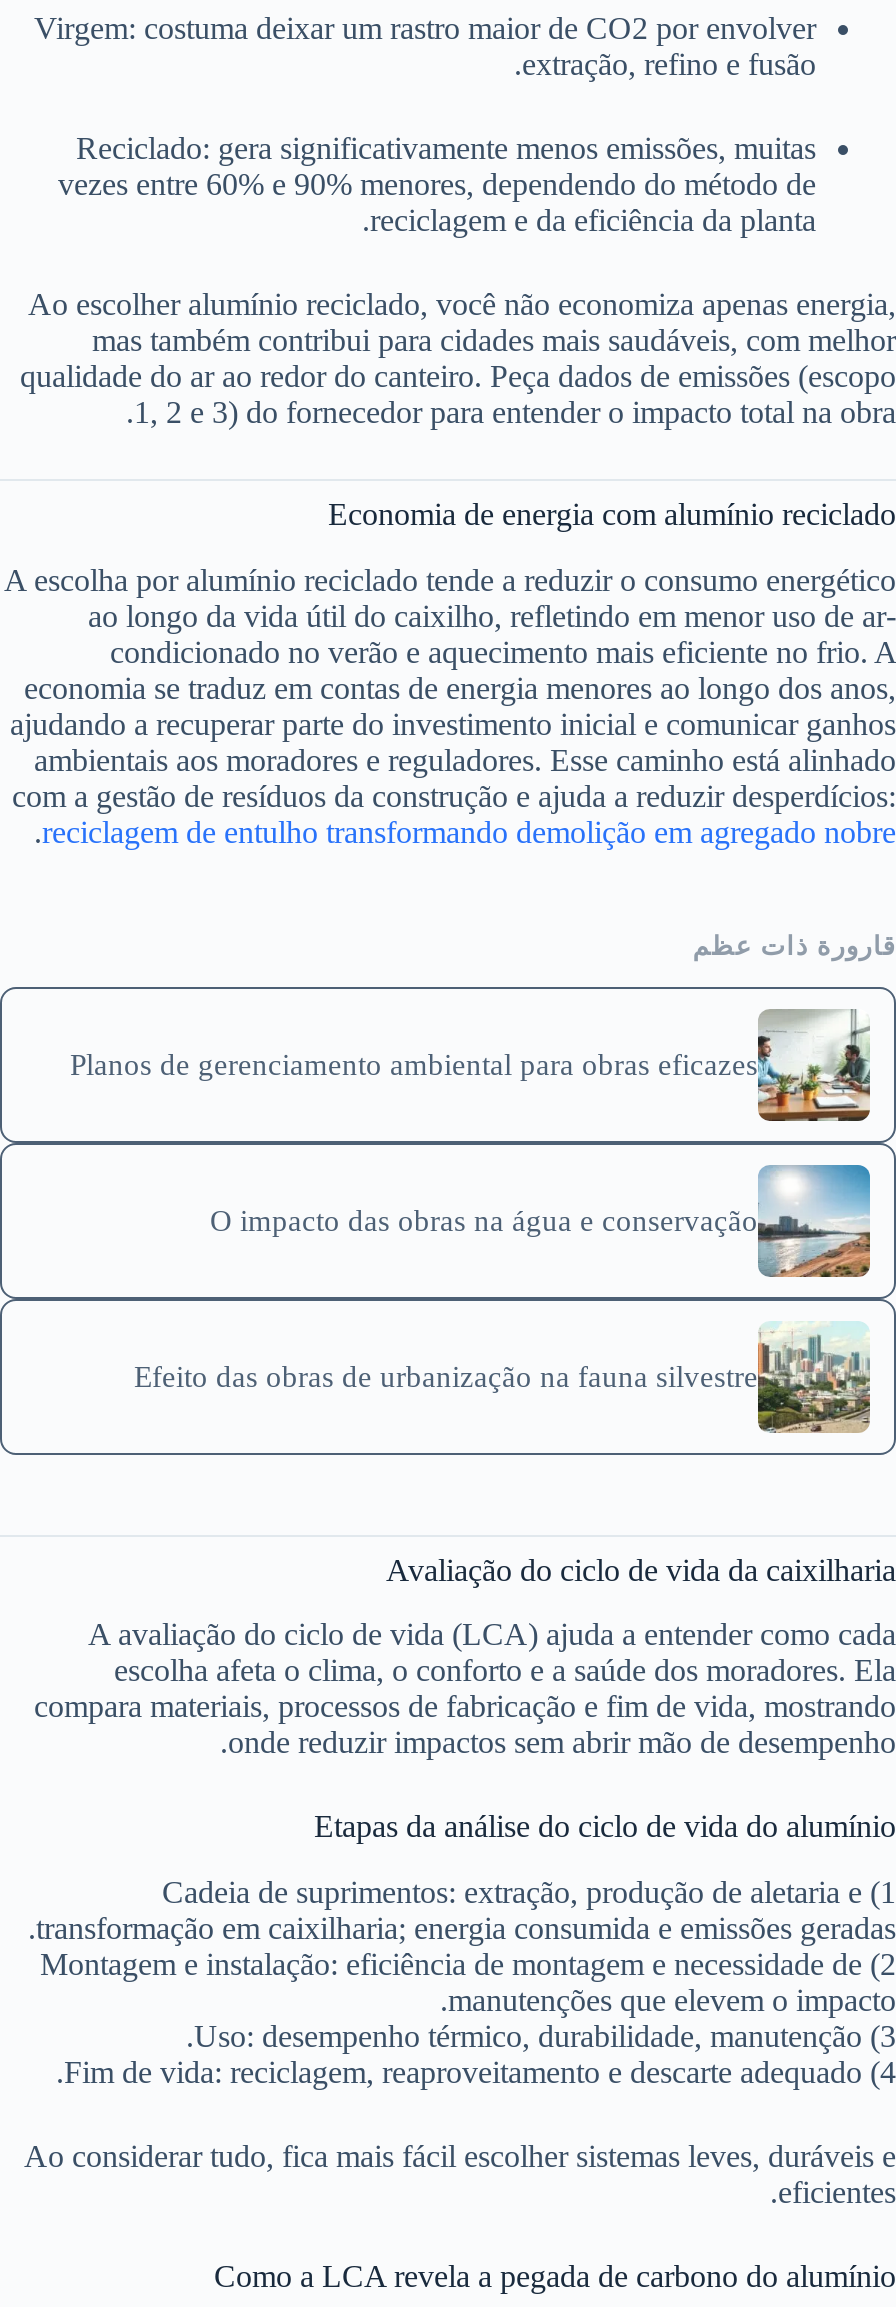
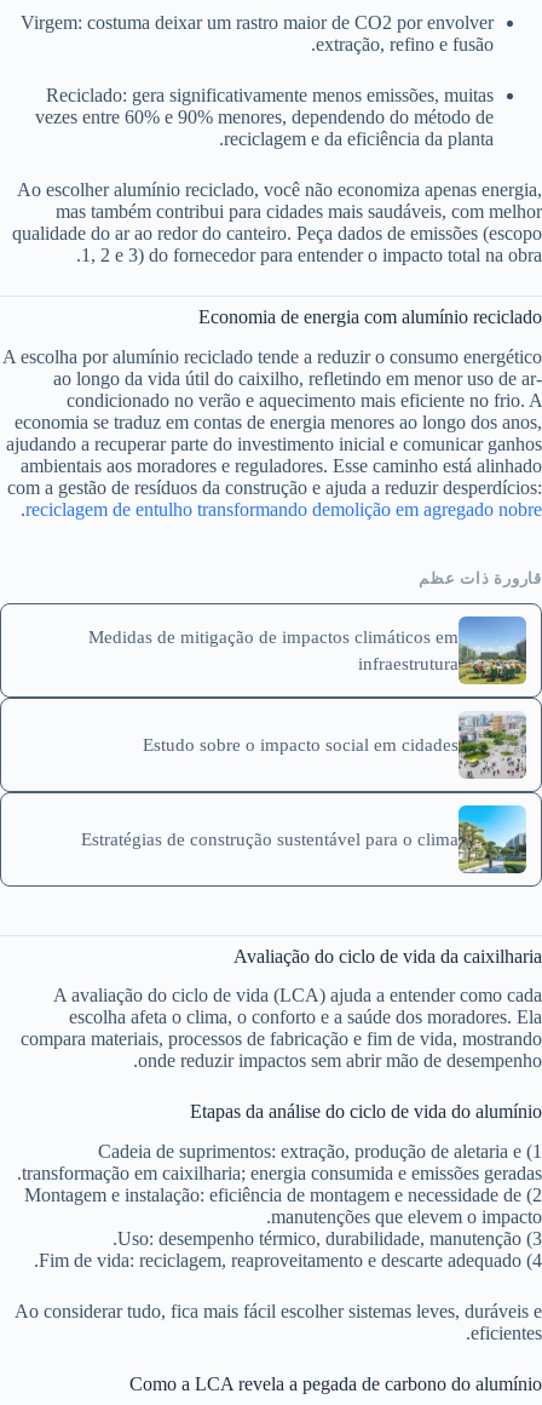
- [image]
- Planos de gerenciamento ambiental para obras eficazes
+ [image]
+ Medidas de mitigação de impactos climáticos em
+ infraestrutura

- [image]
- O impacto das obras na água e conservação
+ [image]
+ Estudo sobre o impacto social em cidades

- [image]
- Efeito das obras de urbanização na fauna silvestre
+ [image]
+ Estratégias de construção sustentável para o clima
